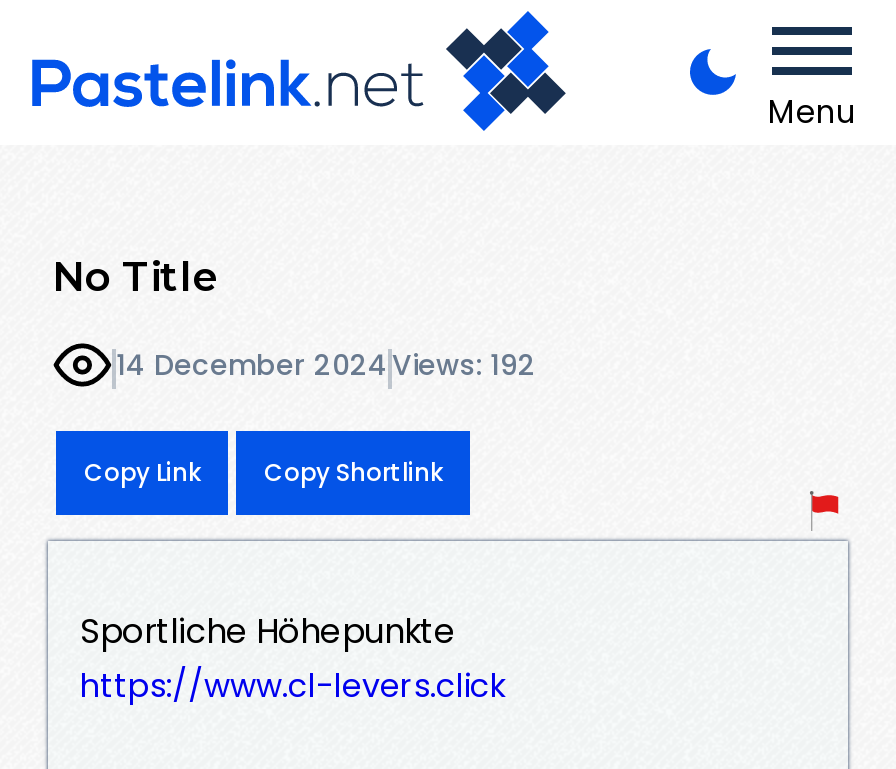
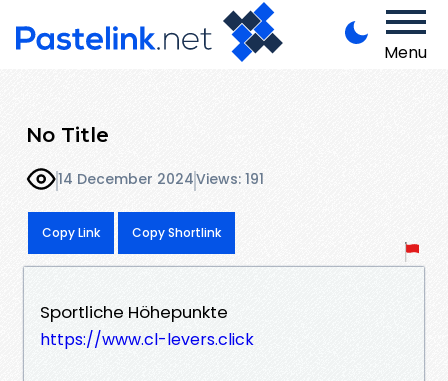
- 14 December 2024 Views: 192
+ 14 December 2024 Views: 191
